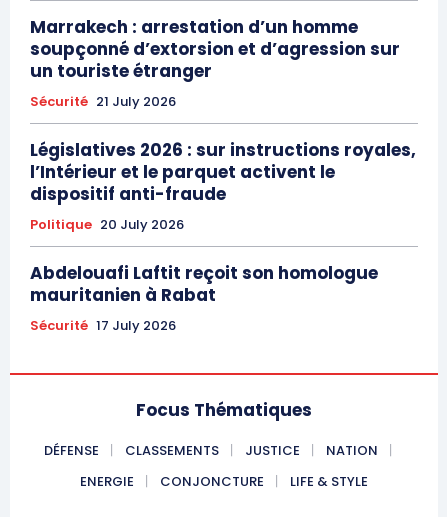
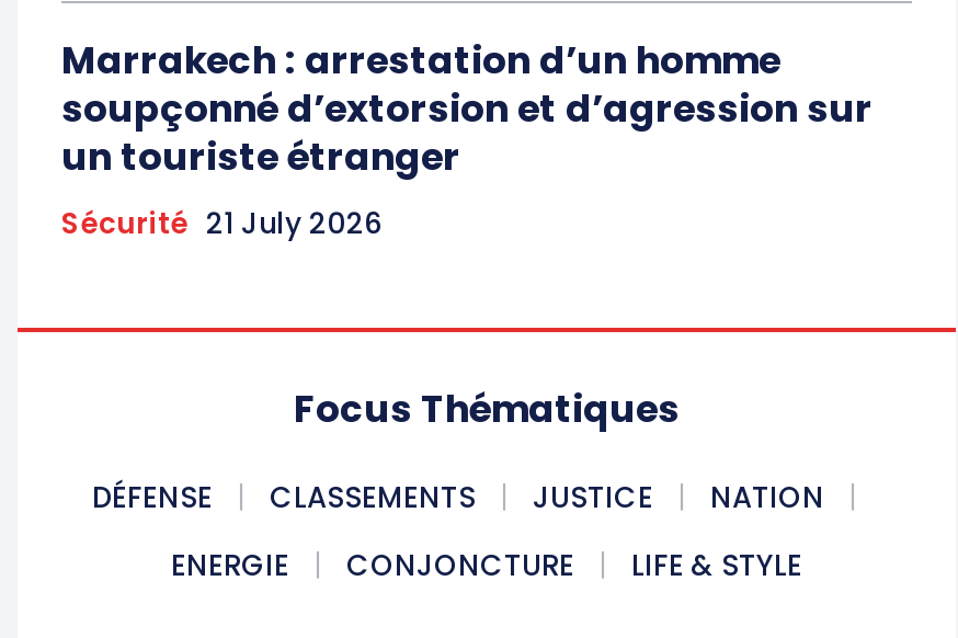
- Législatives 2026 : sur instructions royales,
- l’Intérieur et le parquet activent le
- dispositif anti-fraude
- Politique 20 July 2026
- Abdelouafi Laftit reçoit son homologue
- mauritanien à Rabat
- Sécurité 17 July 2026
